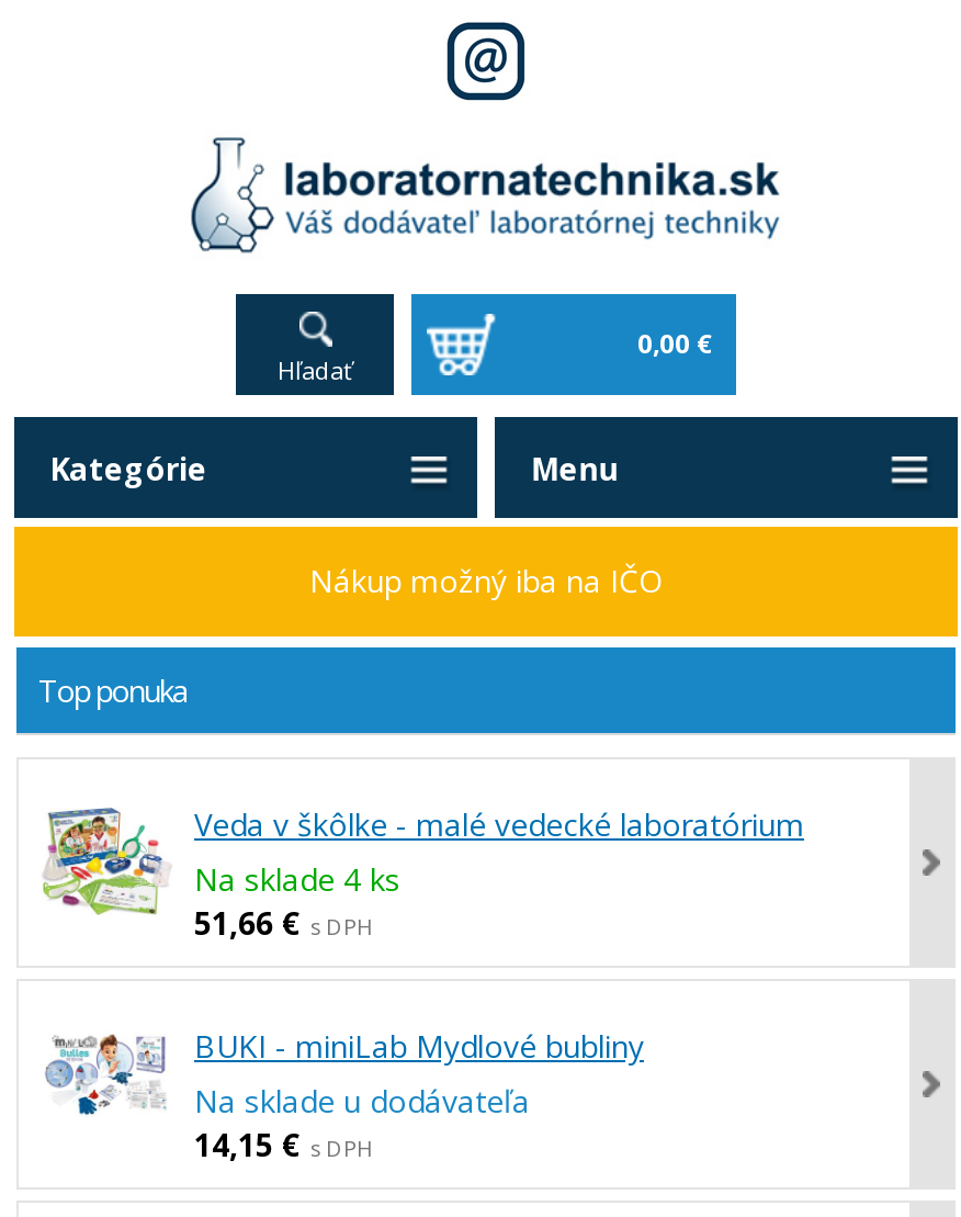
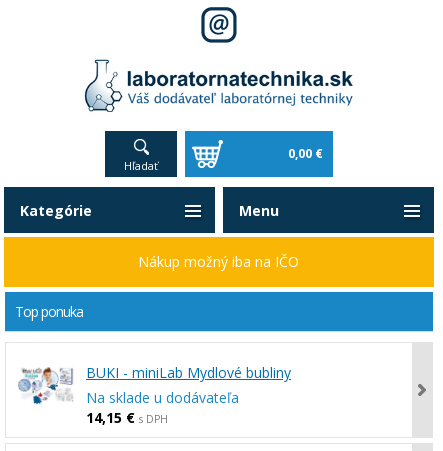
- [image]
- Veda v škôlke - malé vedecké laboratórium
- Na sklade 4 ks
- 51,66 €s DPH
